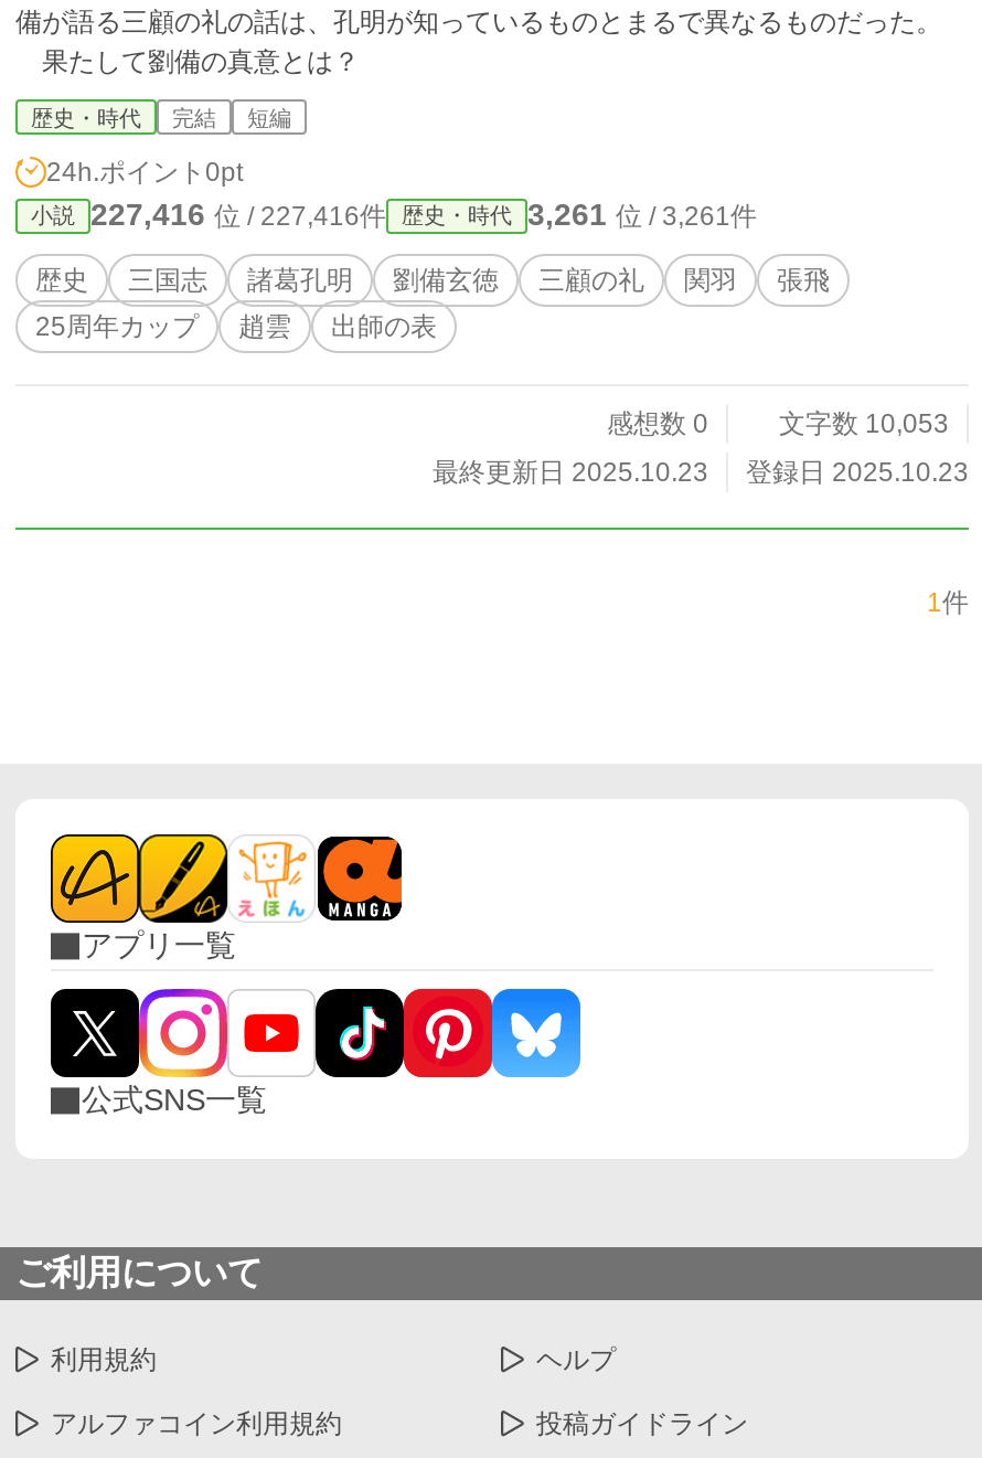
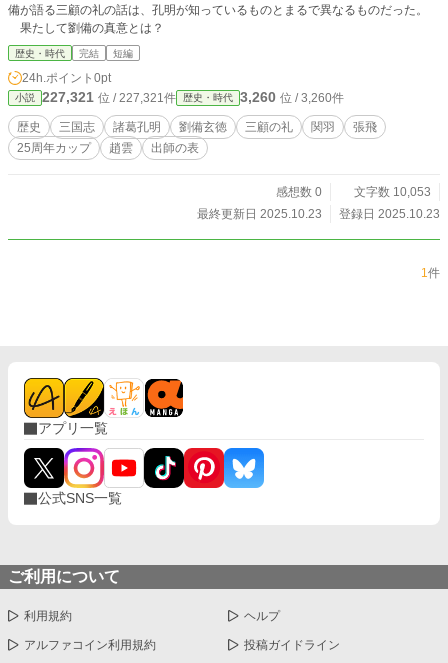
- 227,416位 / 227,416件
+ 227,321位 / 227,321件

- 3,261位 / 3,261件
+ 3,260位 / 3,260件
